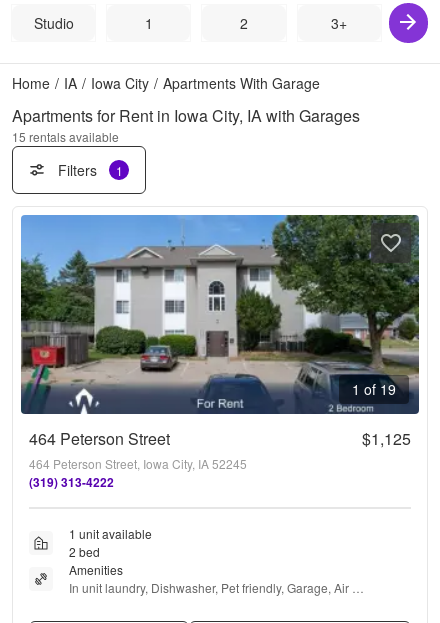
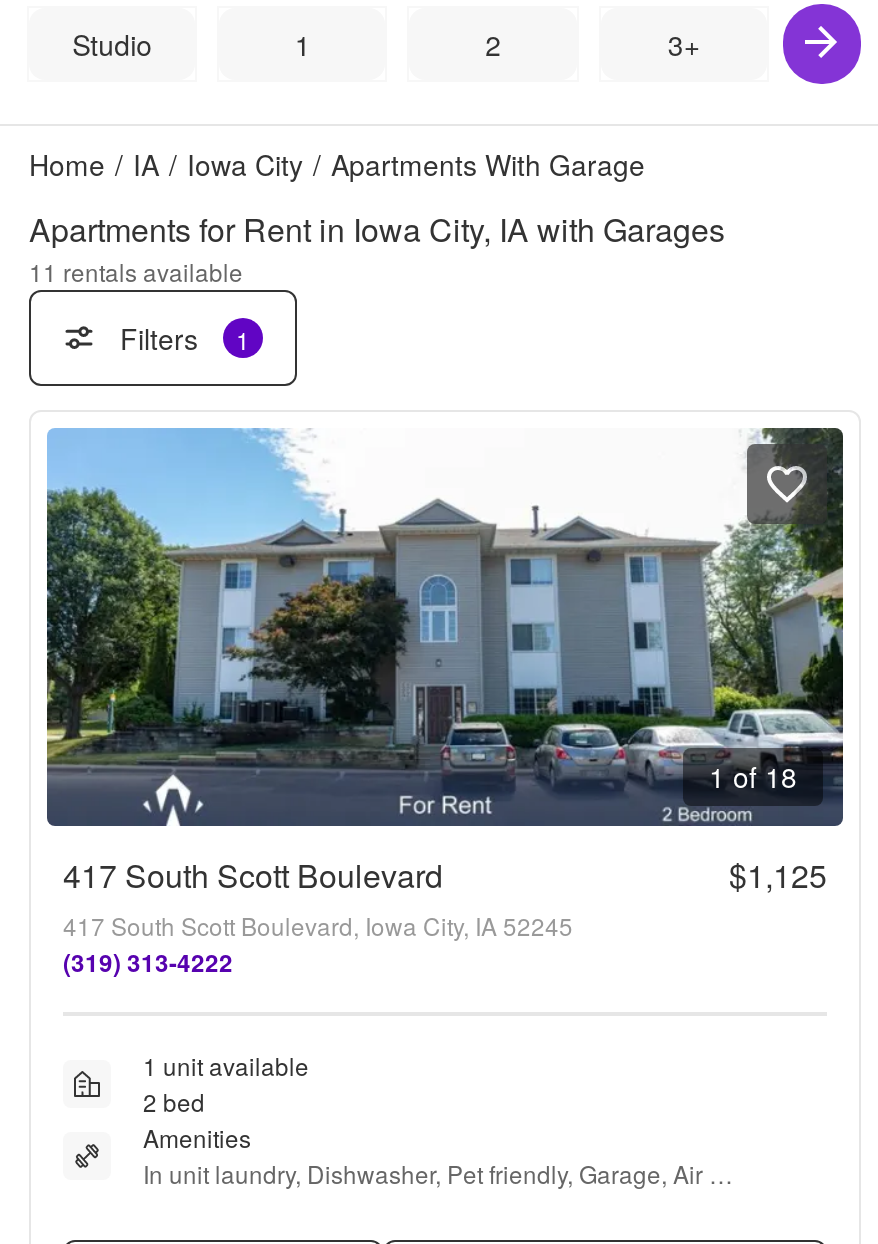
- 15 rentals available
+ 11 rentals available

- [image]
- 1 of 19
+ [image]
+ 1 of 18

- 464 Peterson Street
+ 417 South Scott Boulevard

- 464 Peterson Street, Iowa City, IA 52245
+ 417 South Scott Boulevard, Iowa City, IA 52245
